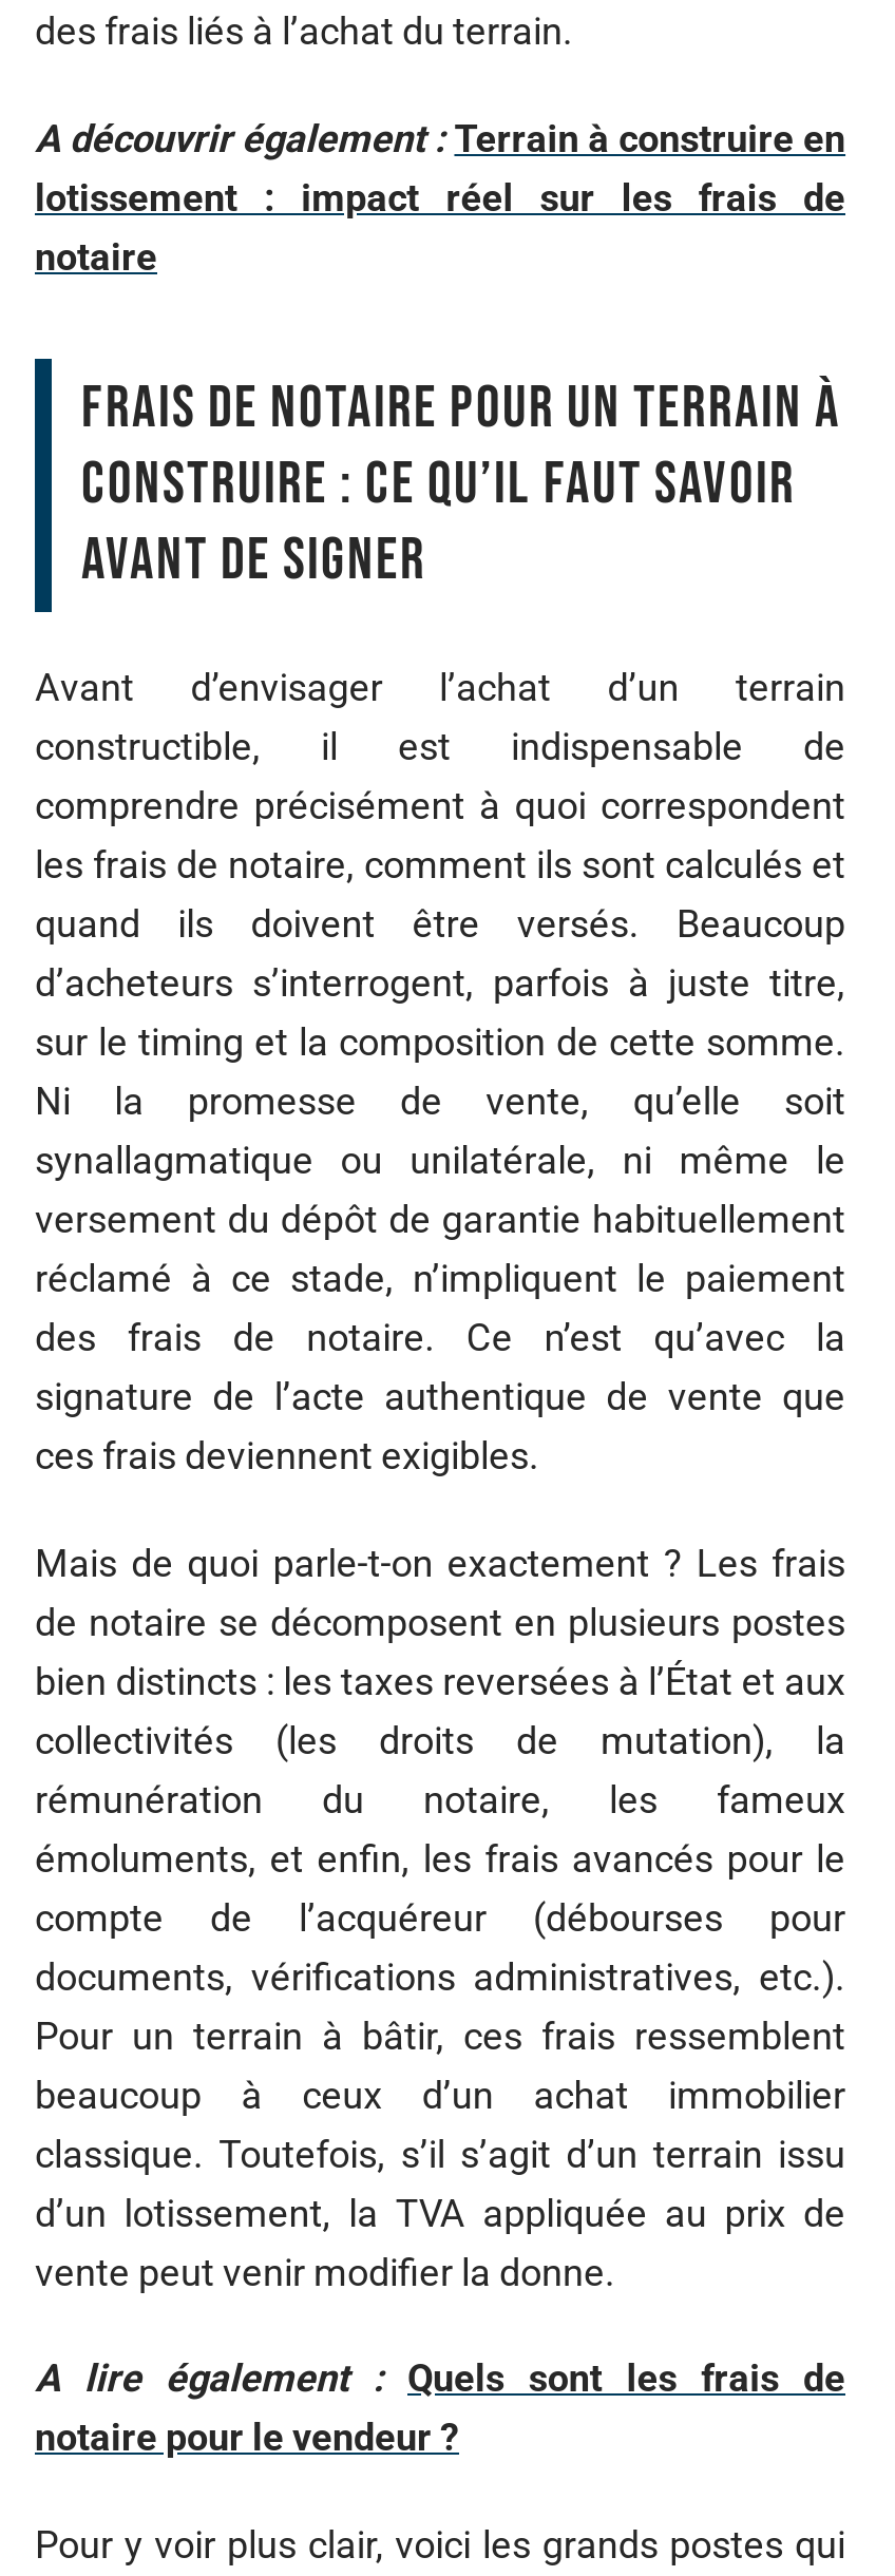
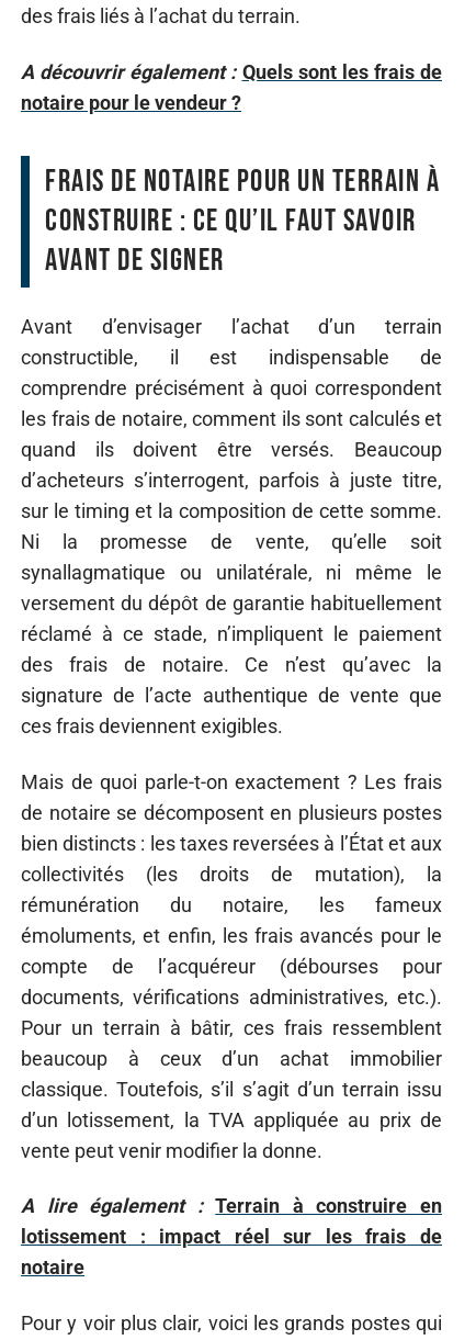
- A découvrir également : Terrain à construire en
+ A découvrir également : Quels sont les frais de

moved down: lotissement : impact réel sur les frais de | notaire

moved up: Avant d’envisager l’achat d’un terrain | constructible, il est indispensable de | comprendre précisément à quoi correspondent | ... | d’un lotissement, la TVA appliquée au prix de | vente peut venir modifier la donne.

- A lire également : Quels sont les frais de
+ A lire également : Terrain à construire en

moved up: notaire pour le vendeur ?
